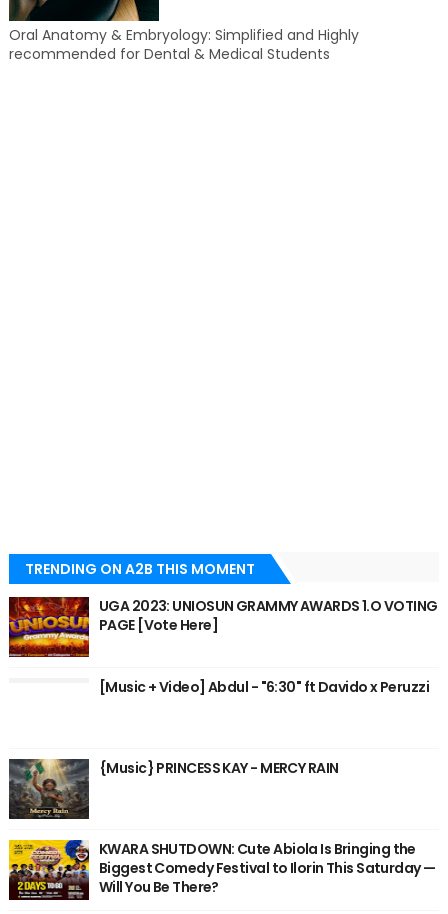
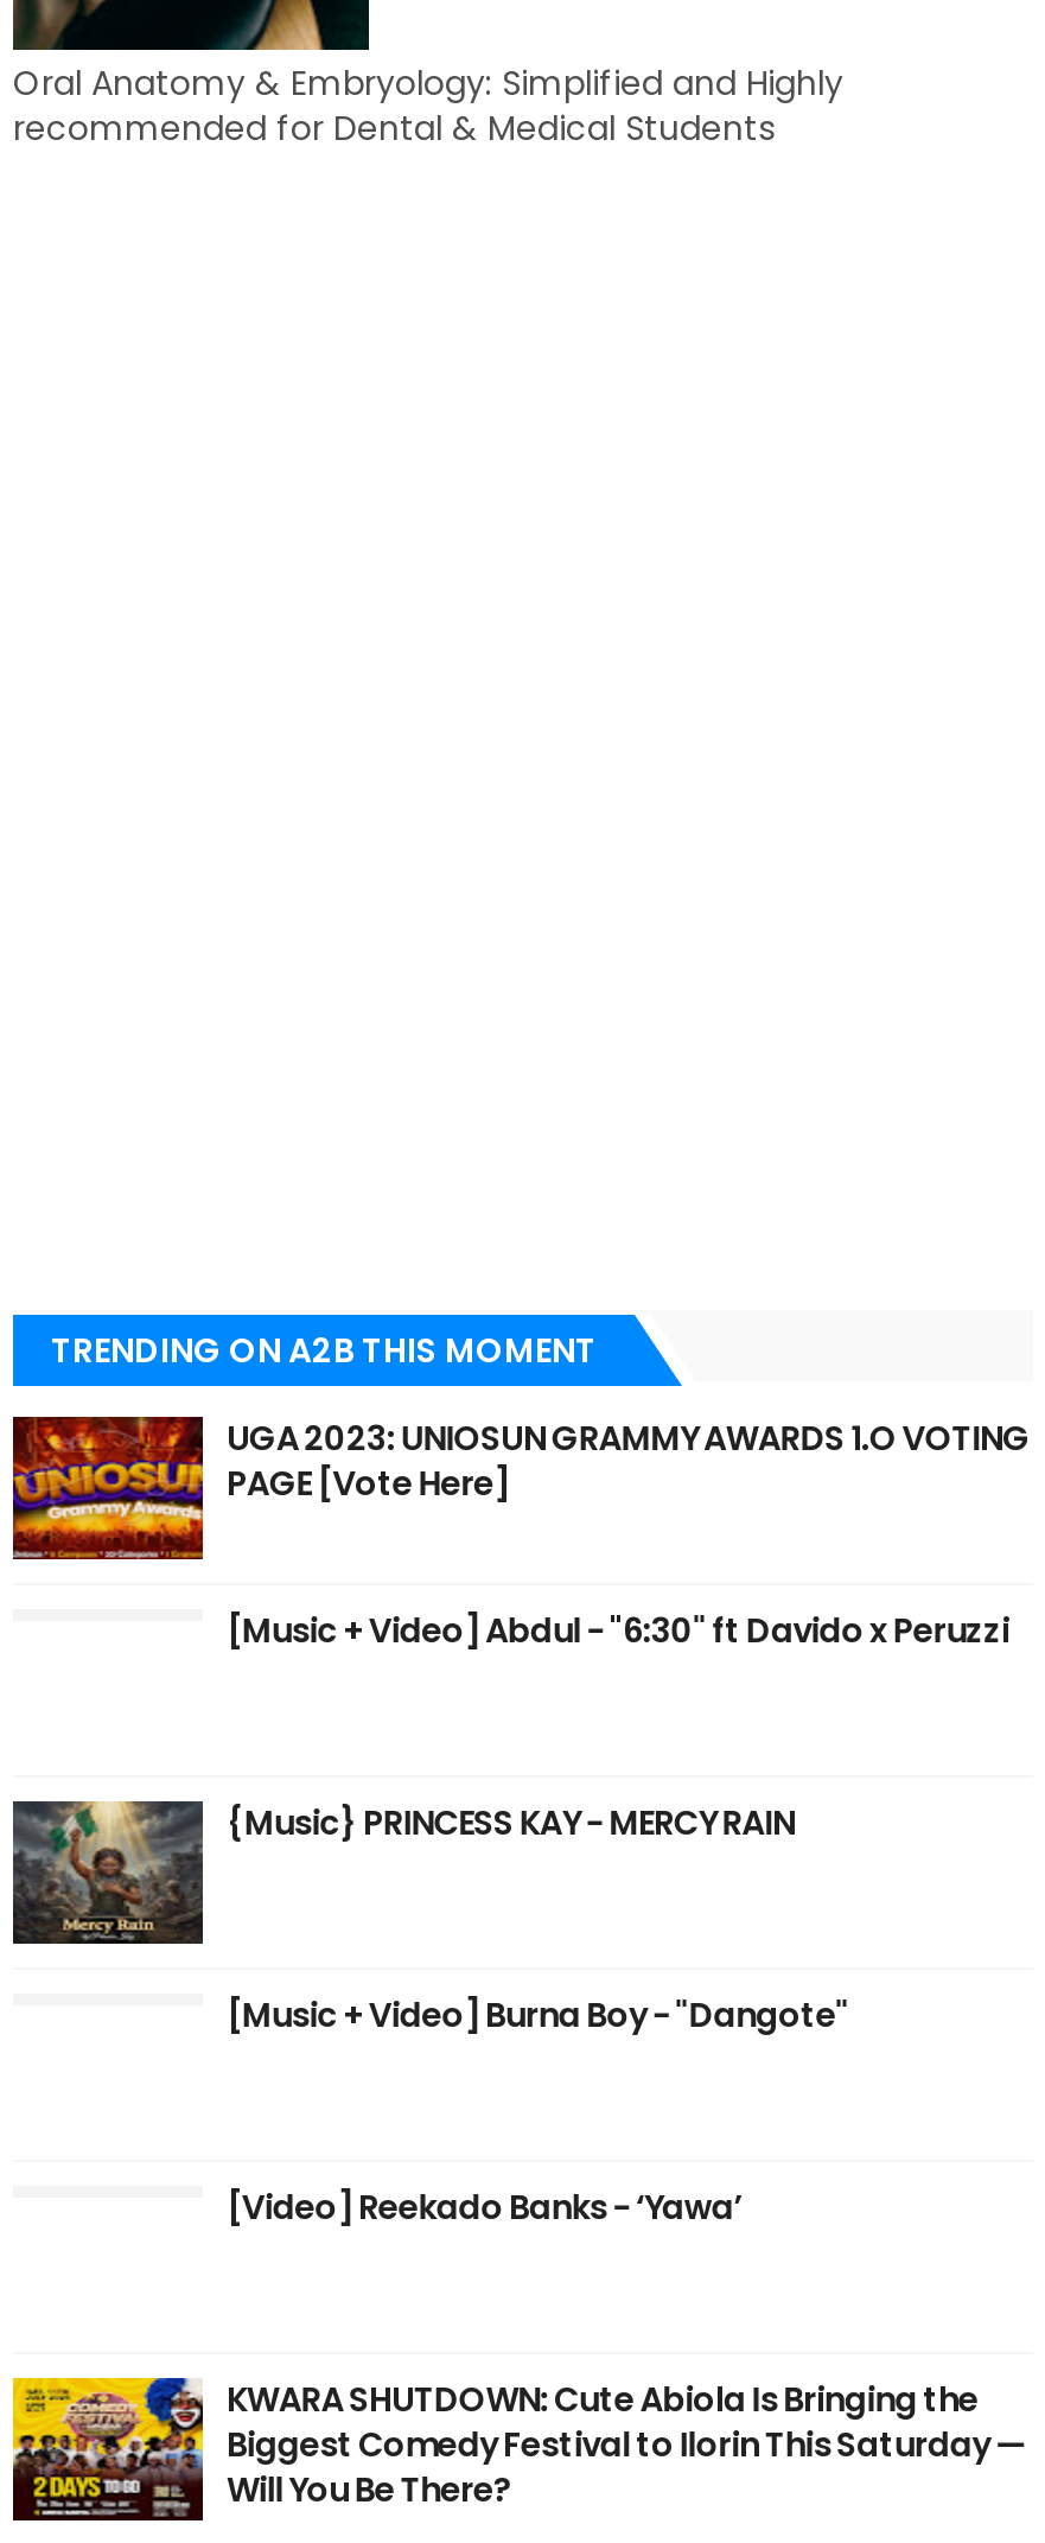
+ [Music + Video] Burna Boy - "Dangote"

+ [Video] Reekado Banks - ‘Yawa’
